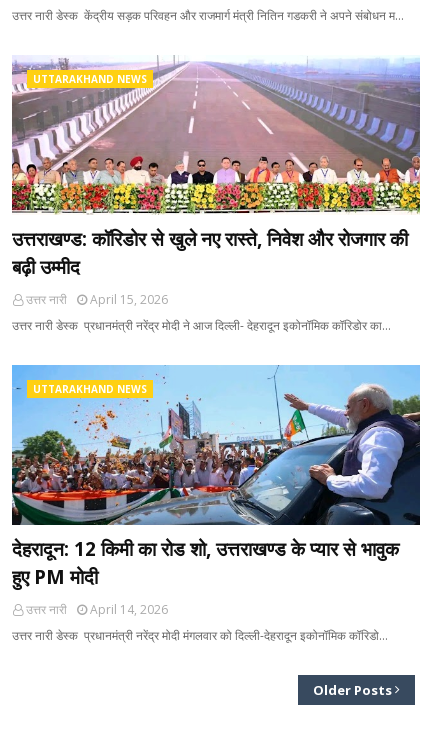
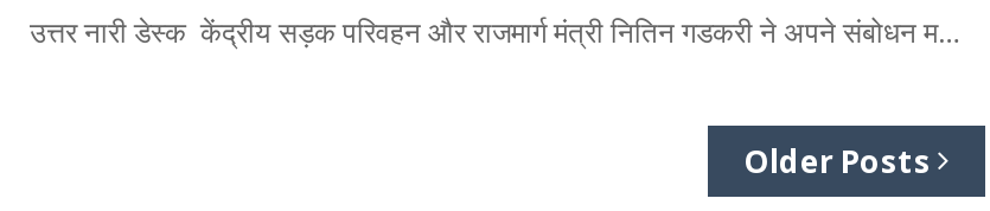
- [image]
- UTTARAKHAND NEWS

- उत्तराखण्ड: कॉरिडोर से खुले नए रास्ते, निवेश और रोजगार की
- बढ़ी उम्मीद
- उत्तर नारी
- April 15, 2026
- उत्तर नारी डेस्क प्रधानमंत्री नरेंद्र मोदी ने आज दिल्ली- देहरादून इकोनॉमिक कॉरिडोर का…

- [image]
- UTTARAKHAND NEWS

- देहरादून: 12 किमी का रोड शो, उत्तराखण्ड के प्यार से भावुक
- हुए PM मोदी
- उत्तर नारी
- April 14, 2026
- उत्तर नारी डेस्क प्रधानमंत्री नरेंद्र मोदी मंगलवार को दिल्ली-देहरादून इकोनॉमिक कॉरिडो…
